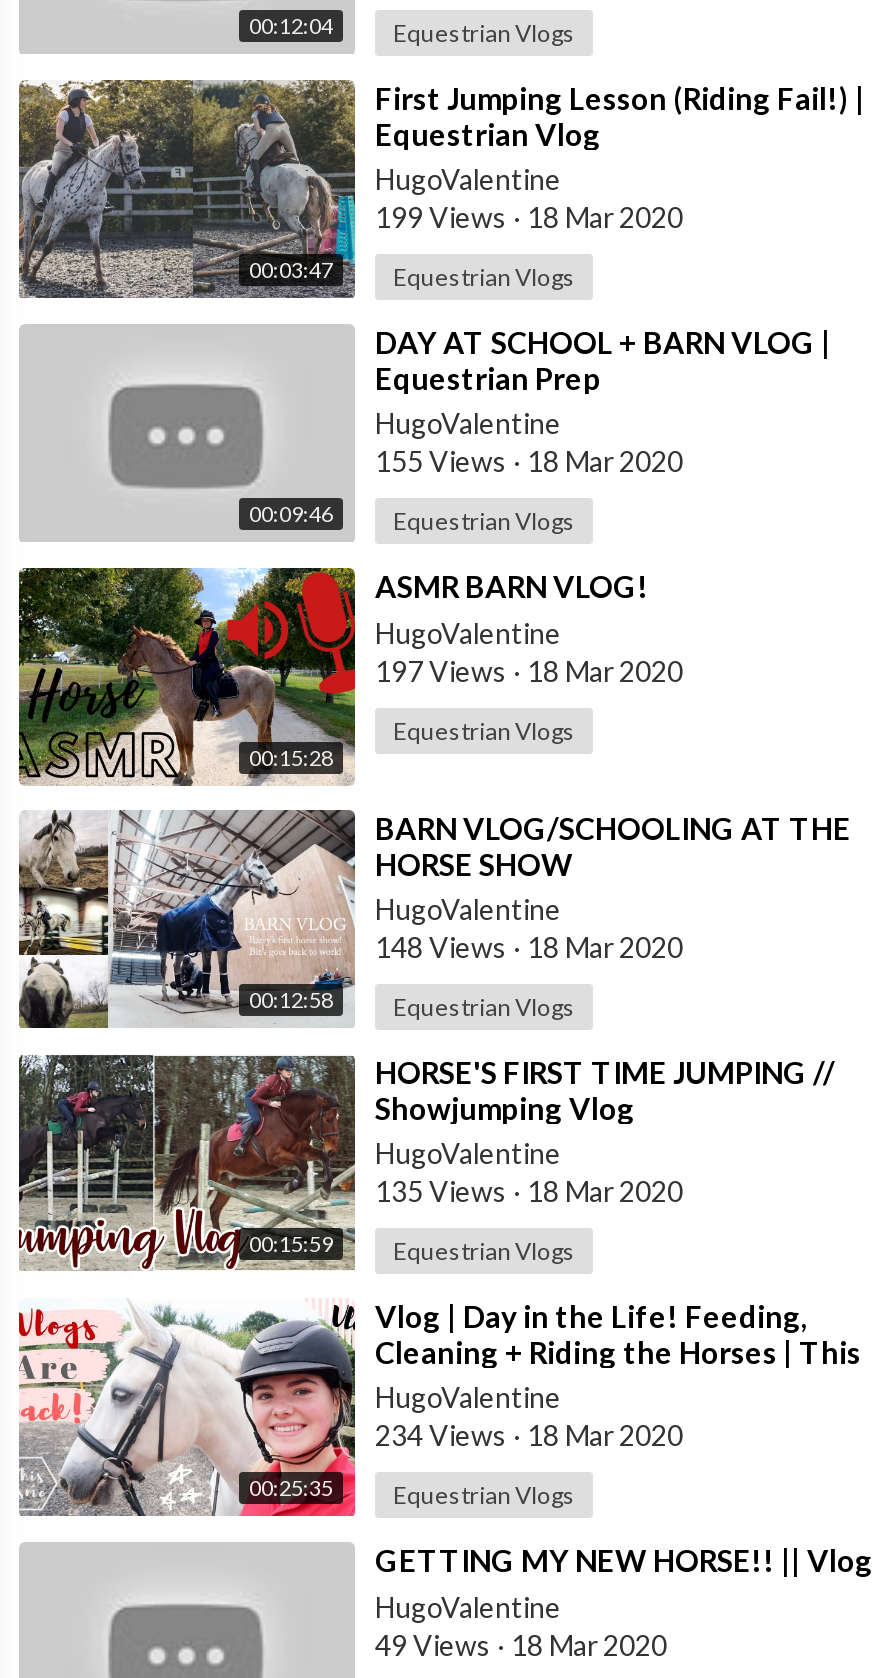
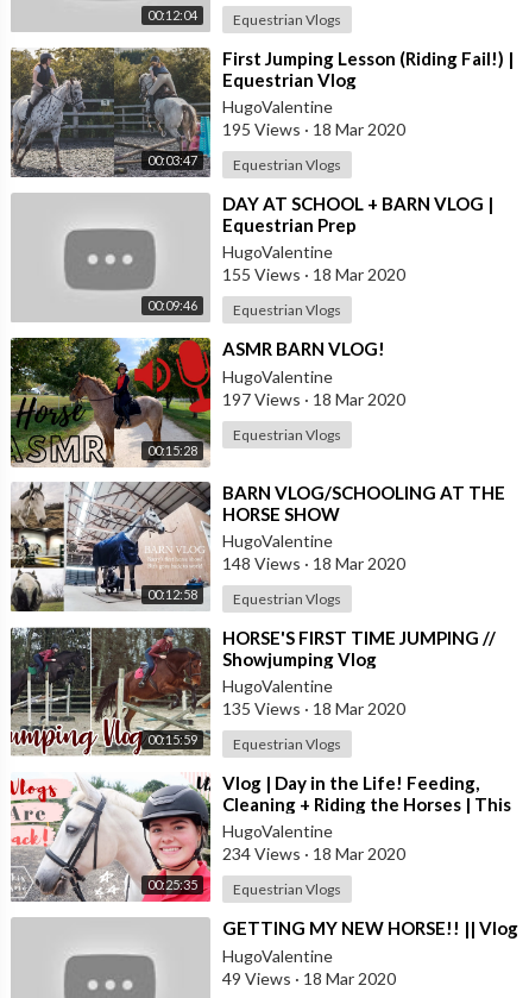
- 199 Views · 18 Mar 2020
+ 195 Views · 18 Mar 2020
